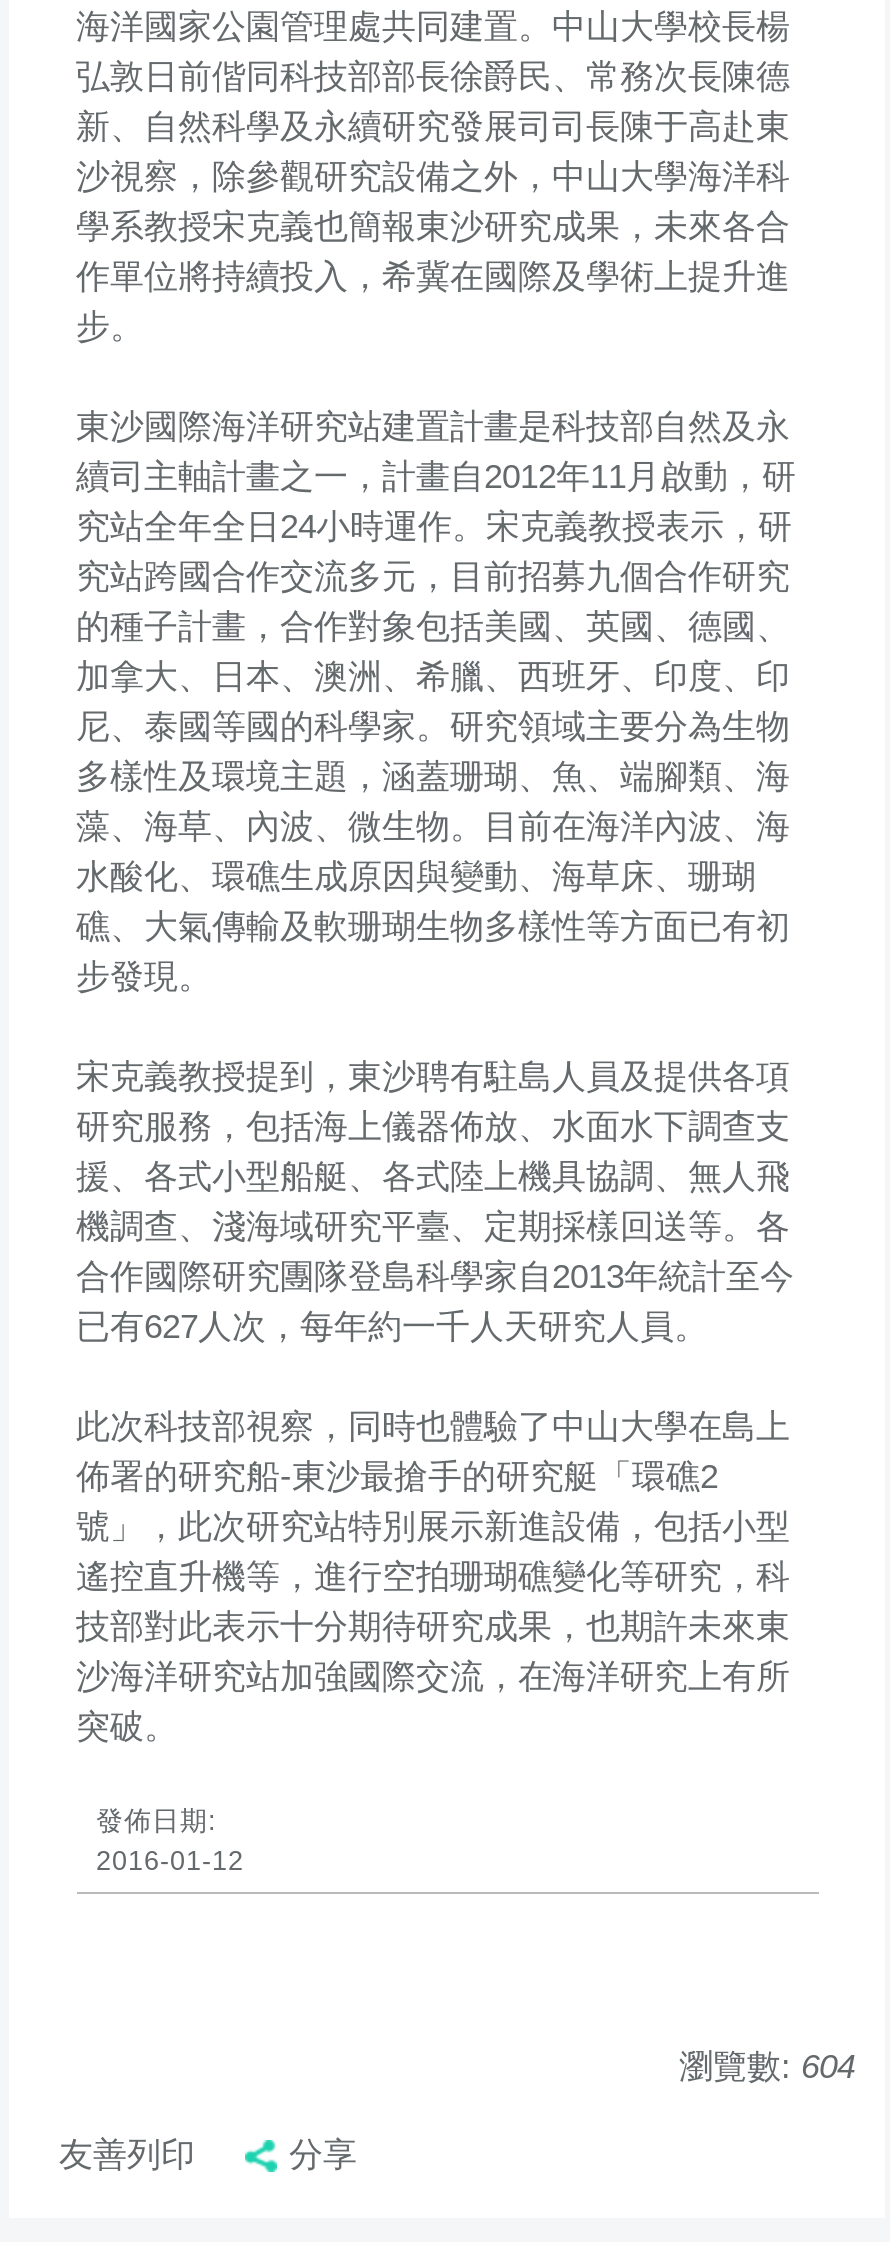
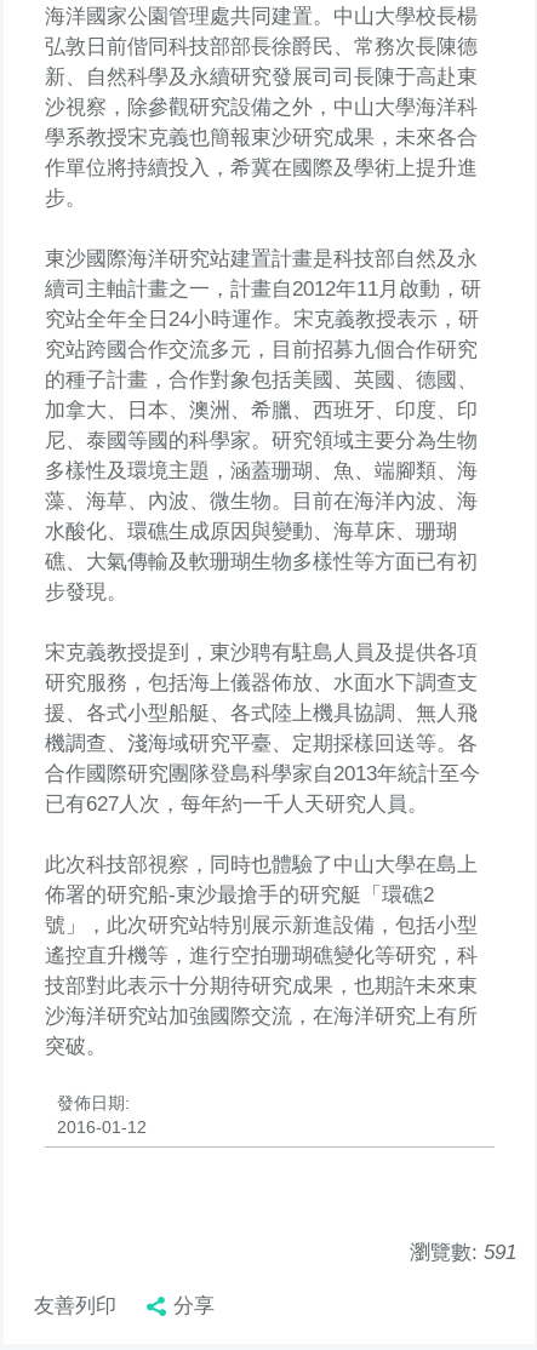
- 瀏覽數: 604
+ 瀏覽數: 591
